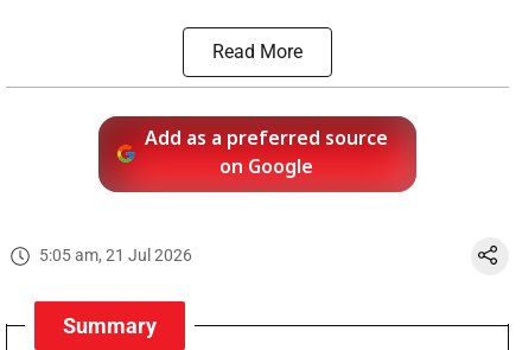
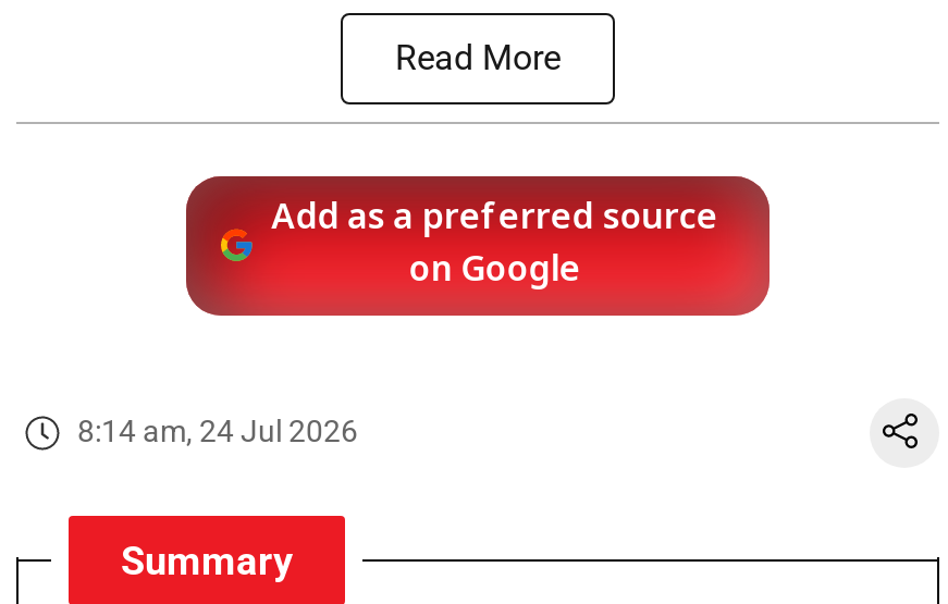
- 5:05 am, 21 Jul 2026
+ 8:14 am, 24 Jul 2026
